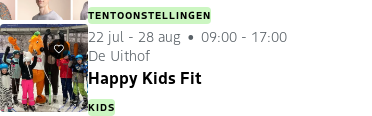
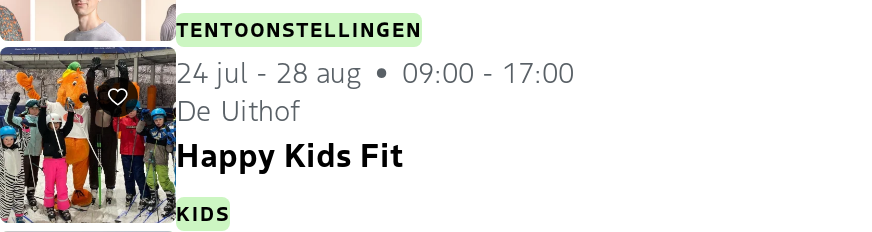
- 22 jul - 28 aug 09:00 - 17:00
+ 24 jul - 28 aug 09:00 - 17:00
